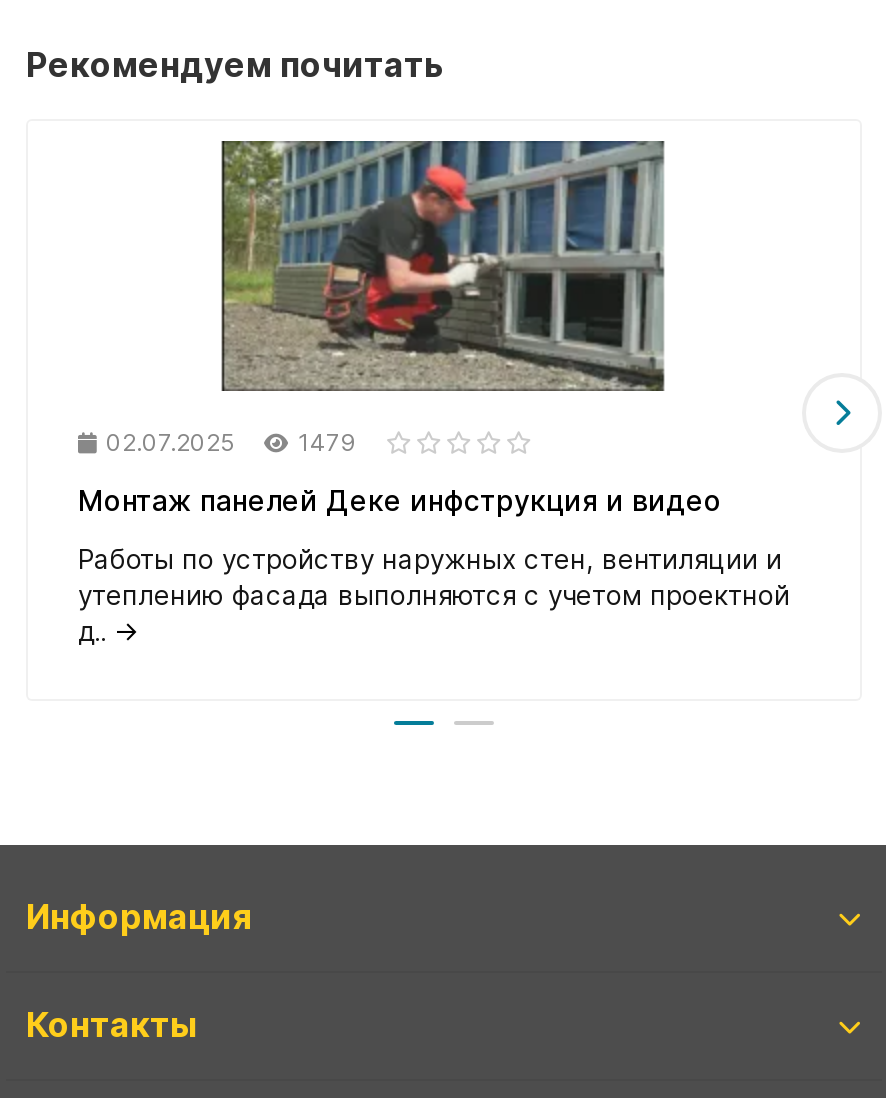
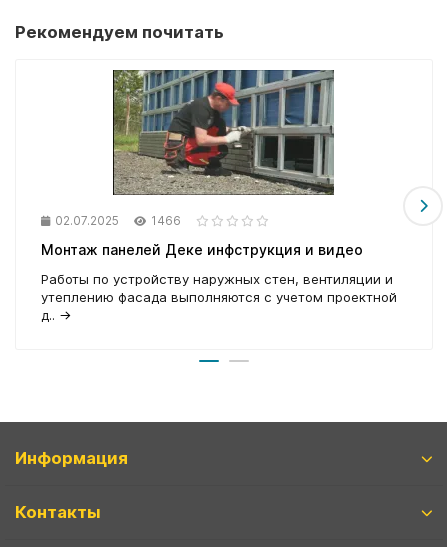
- 1479
+ 1466
